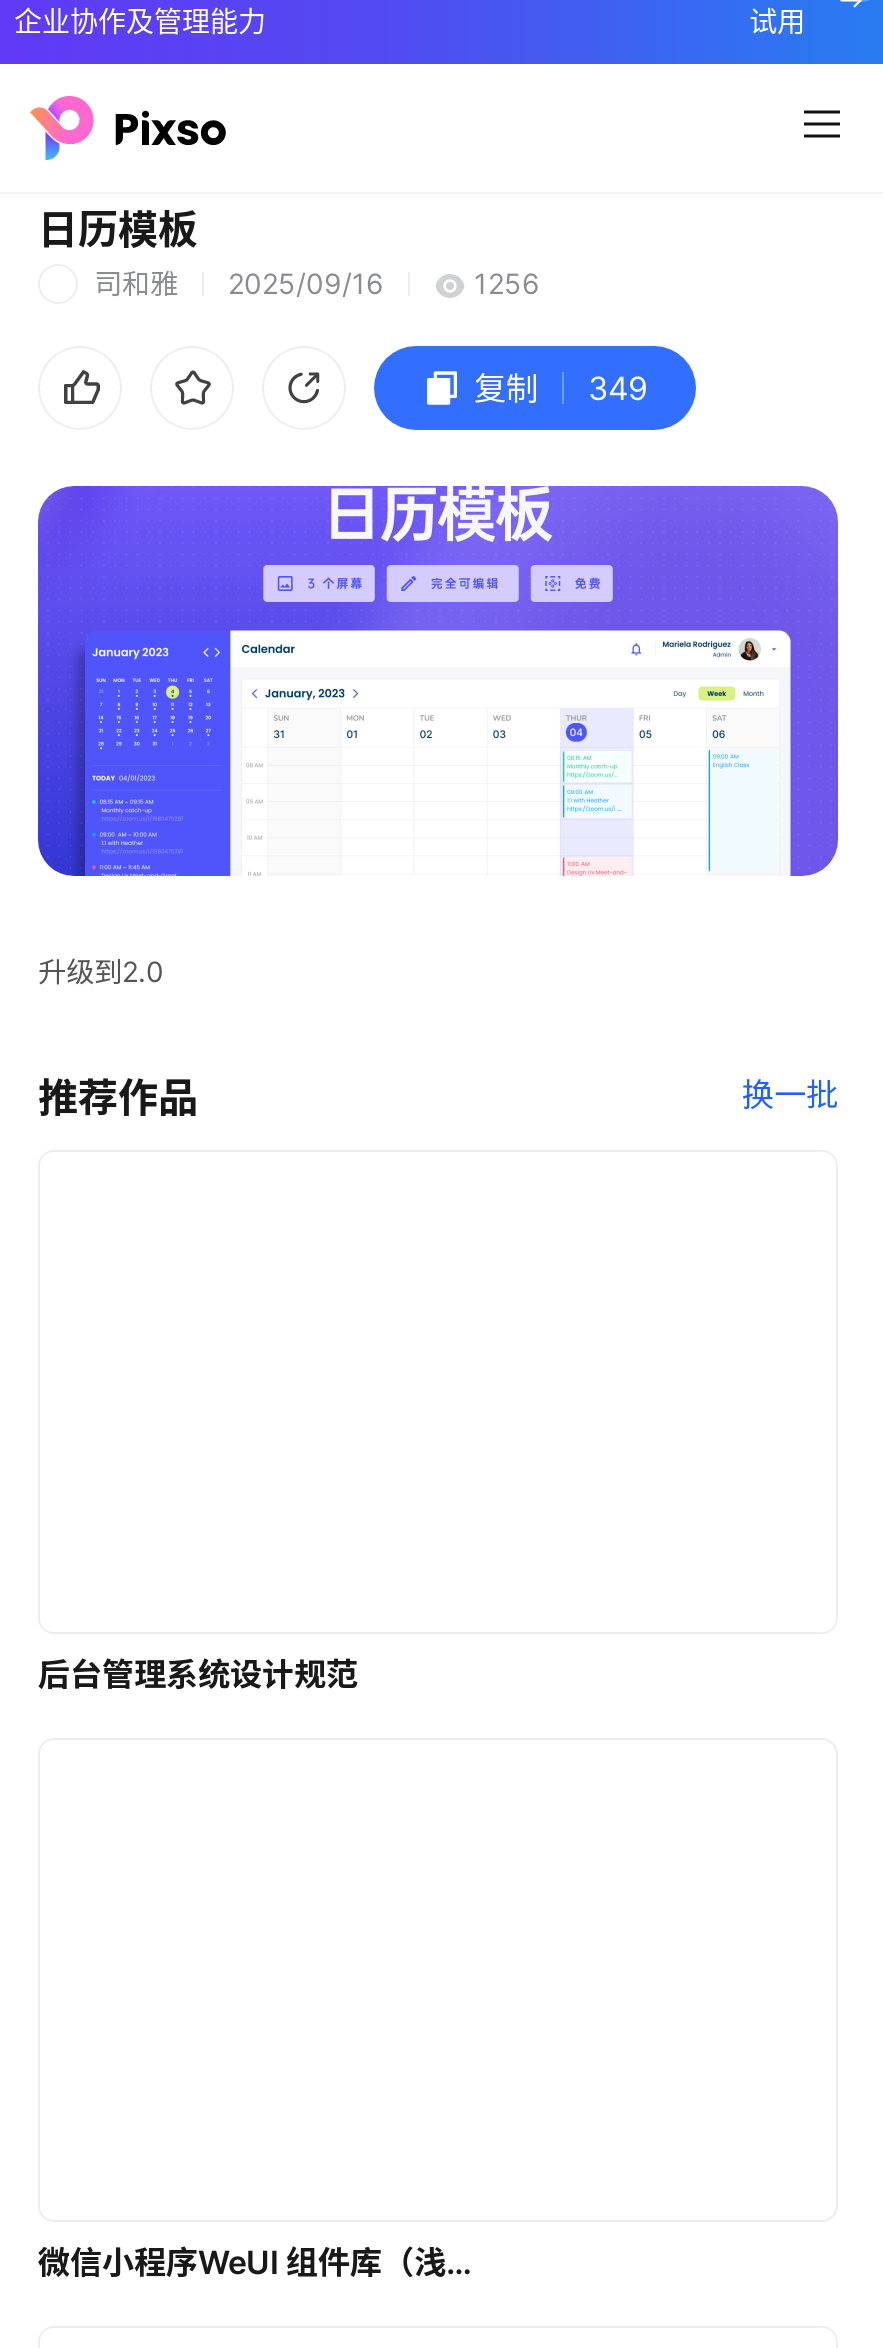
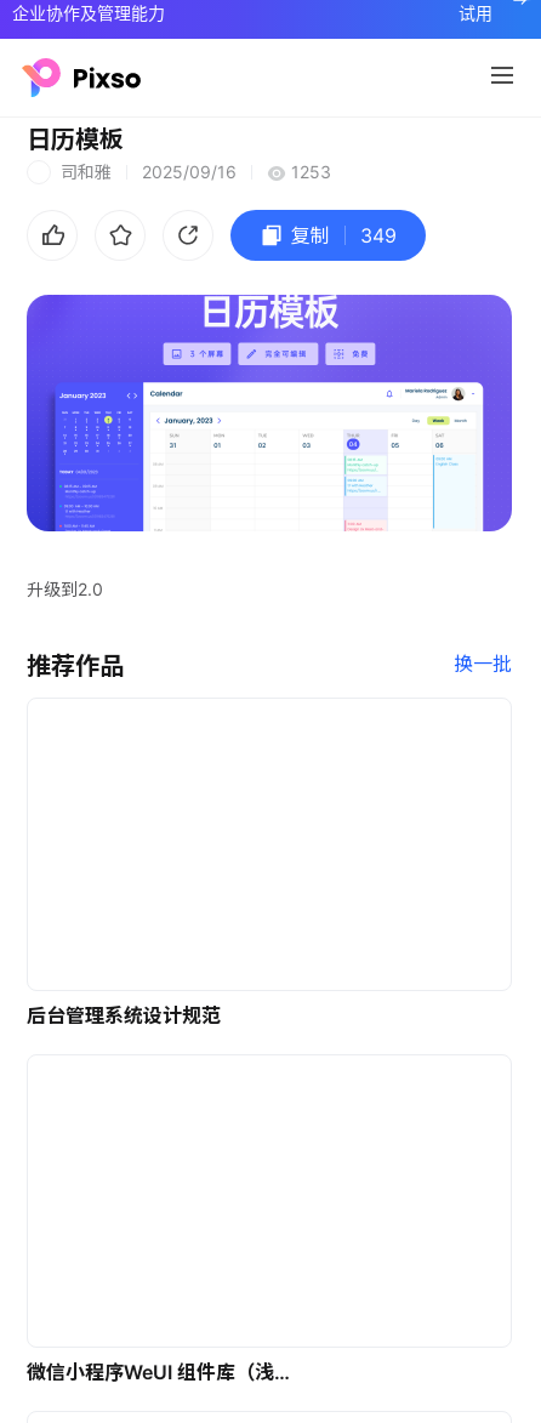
- 1256
+ 1253
